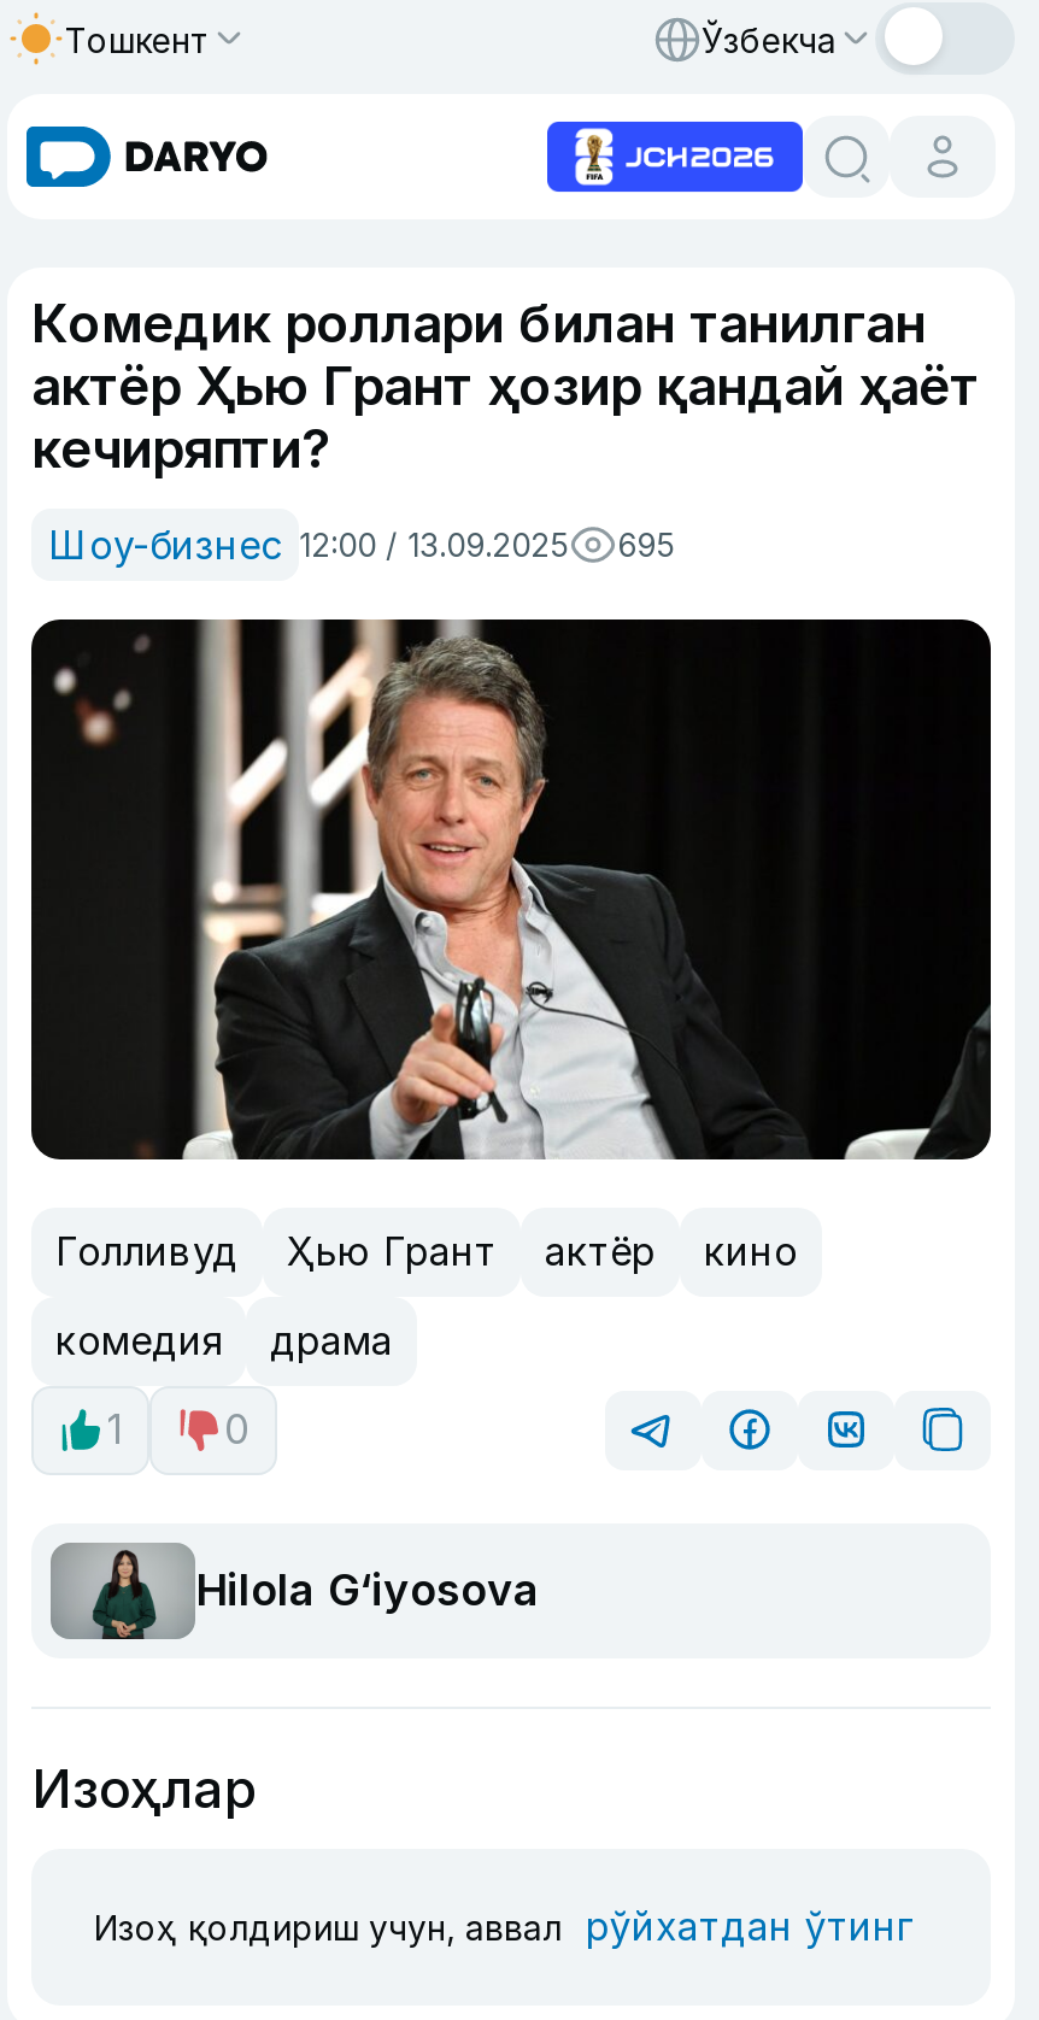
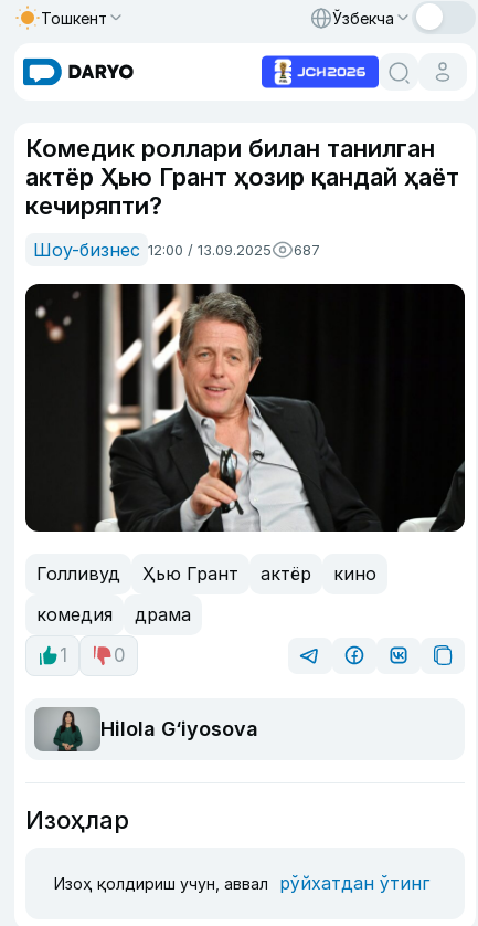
- Шоу-бизнес 12:00 / 13.09.2025 695
+ Шоу-бизнес 12:00 / 13.09.2025 687
